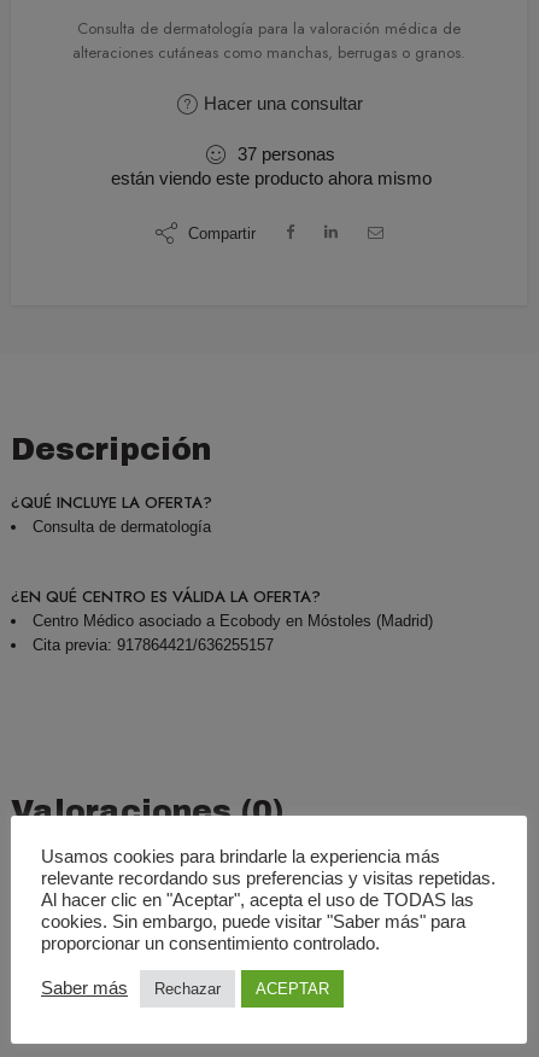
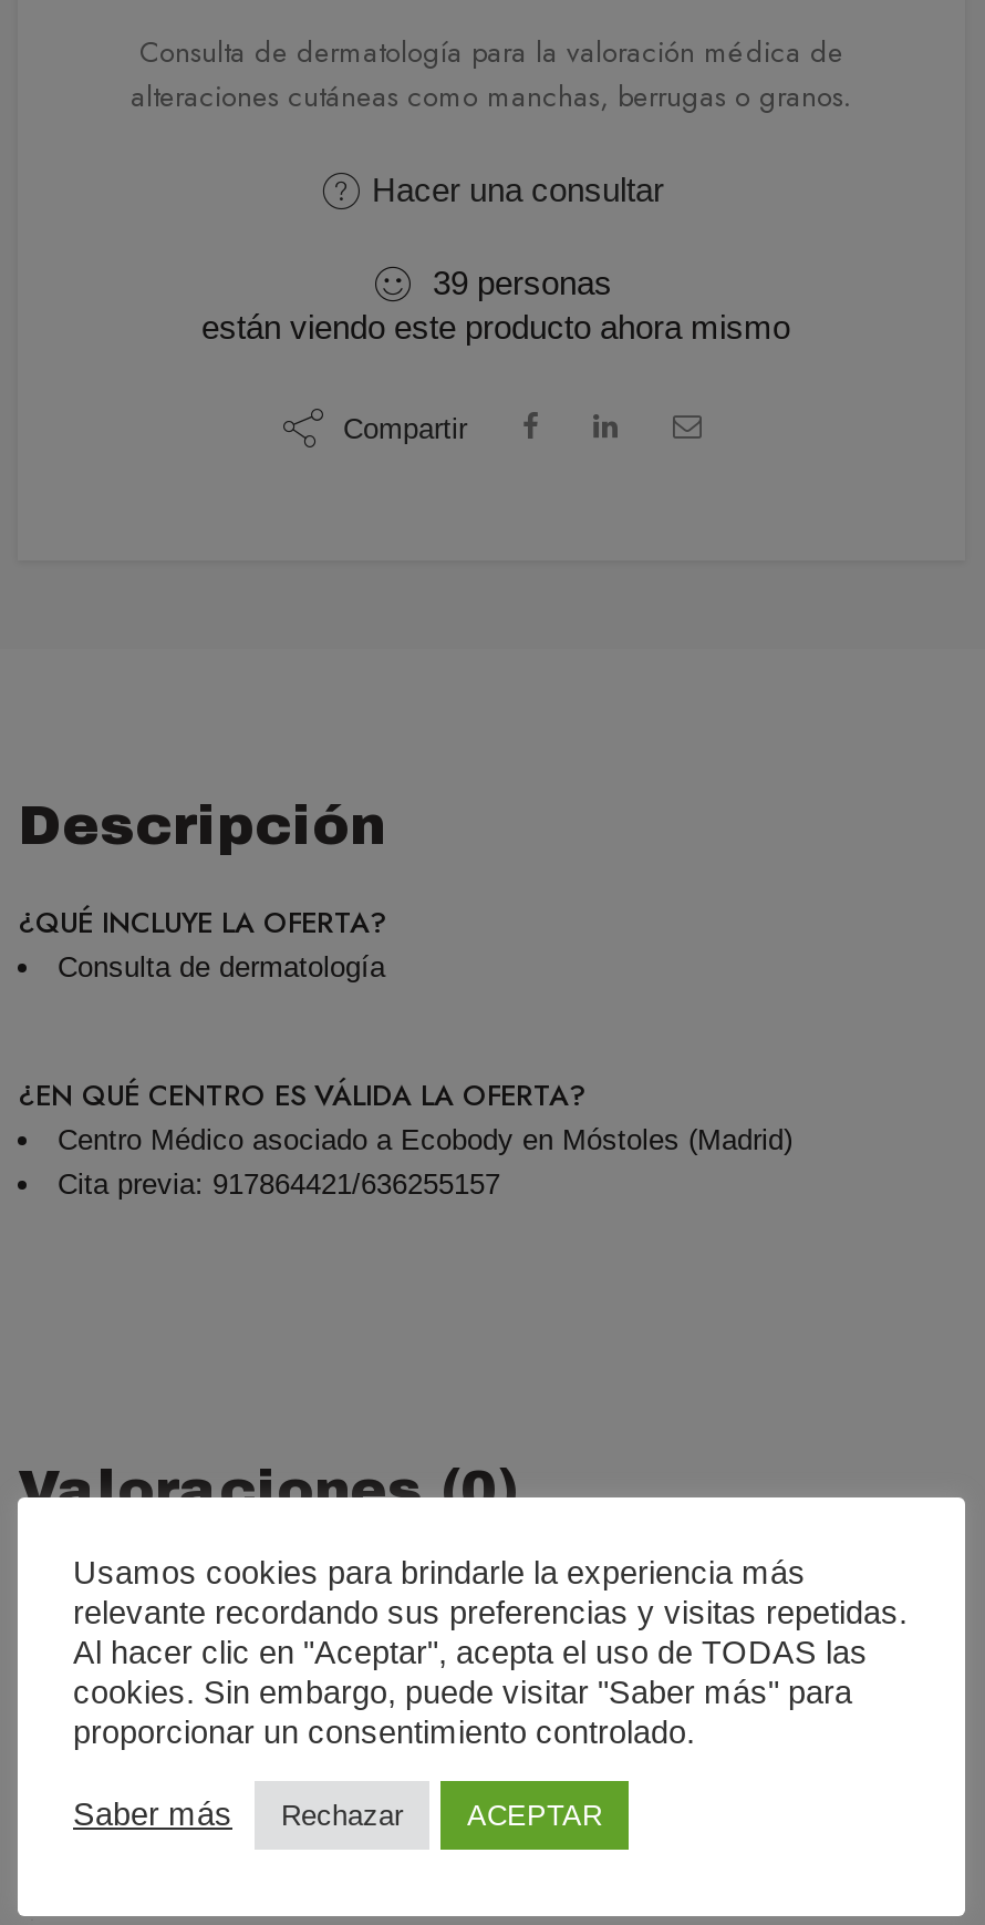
- 37 personas
+ 39 personas
